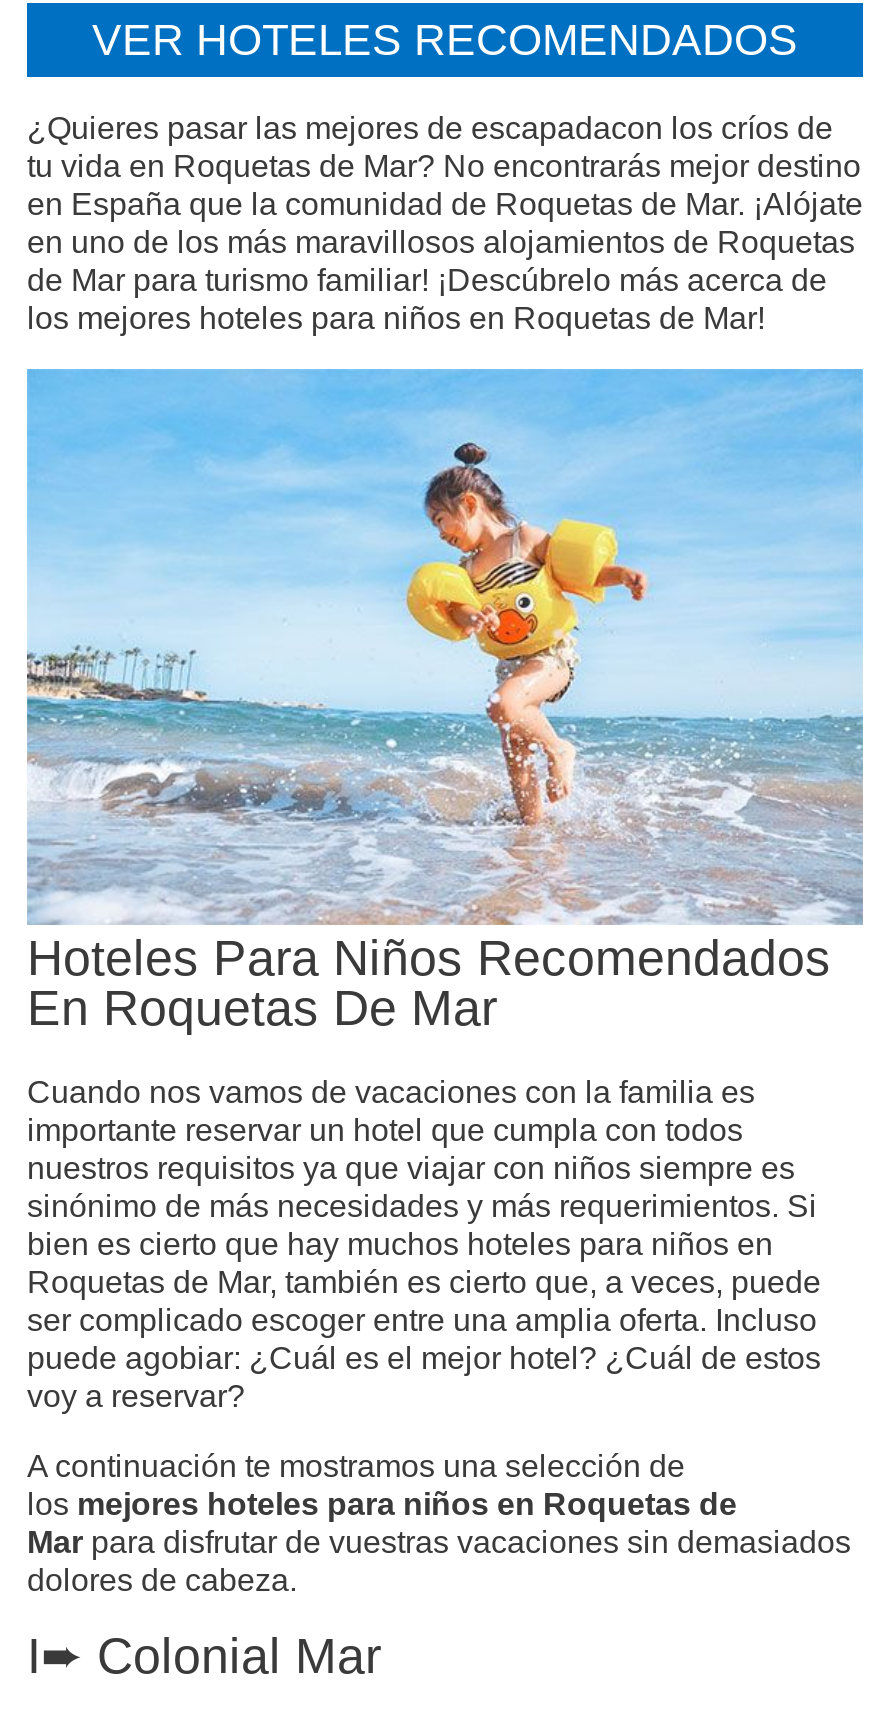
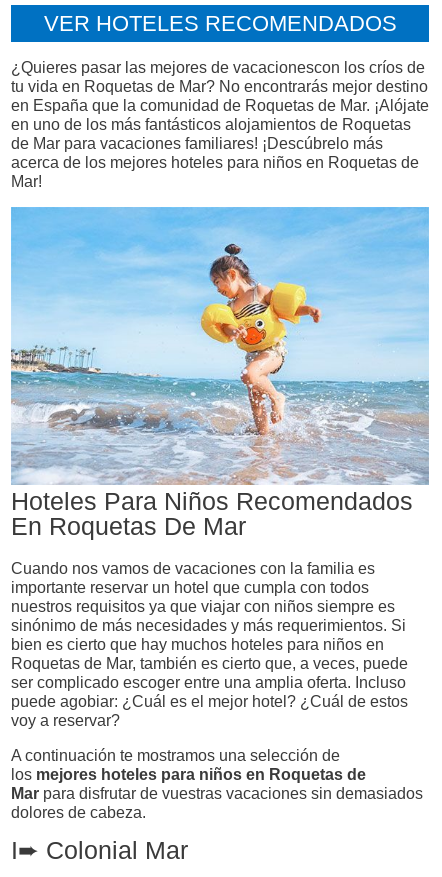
- ¿Quieres pasar las mejores de escapadacon los críos de
+ ¿Quieres pasar las mejores de vacacionescon los críos de

- en uno de los más maravillosos alojamientos de Roquetas
- de Mar para turismo familiar! ¡Descúbrelo más acerca de
- los mejores hoteles para niños en Roquetas de Mar!
+ en uno de los más fantásticos alojamientos de Roquetas
+ de Mar para vacaciones familiares! ¡Descúbrelo más
+ acerca de los mejores hoteles para niños en Roquetas de
+ Mar!
